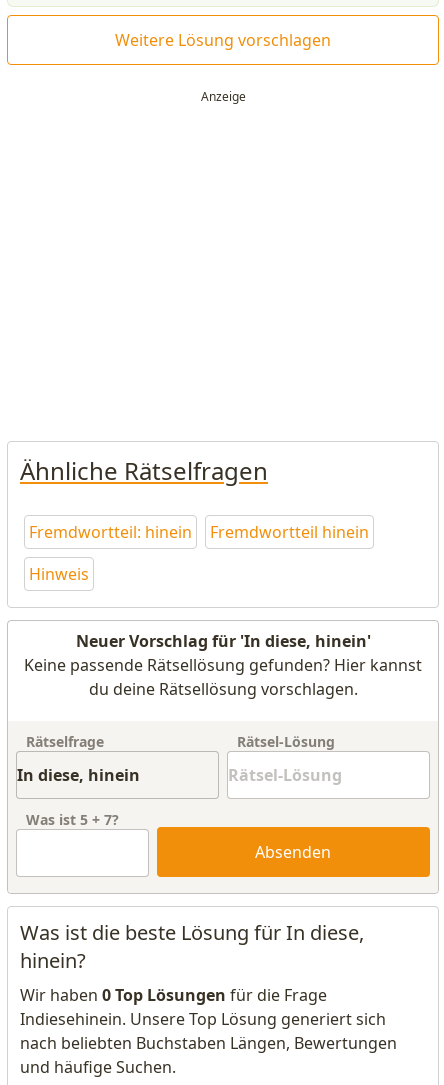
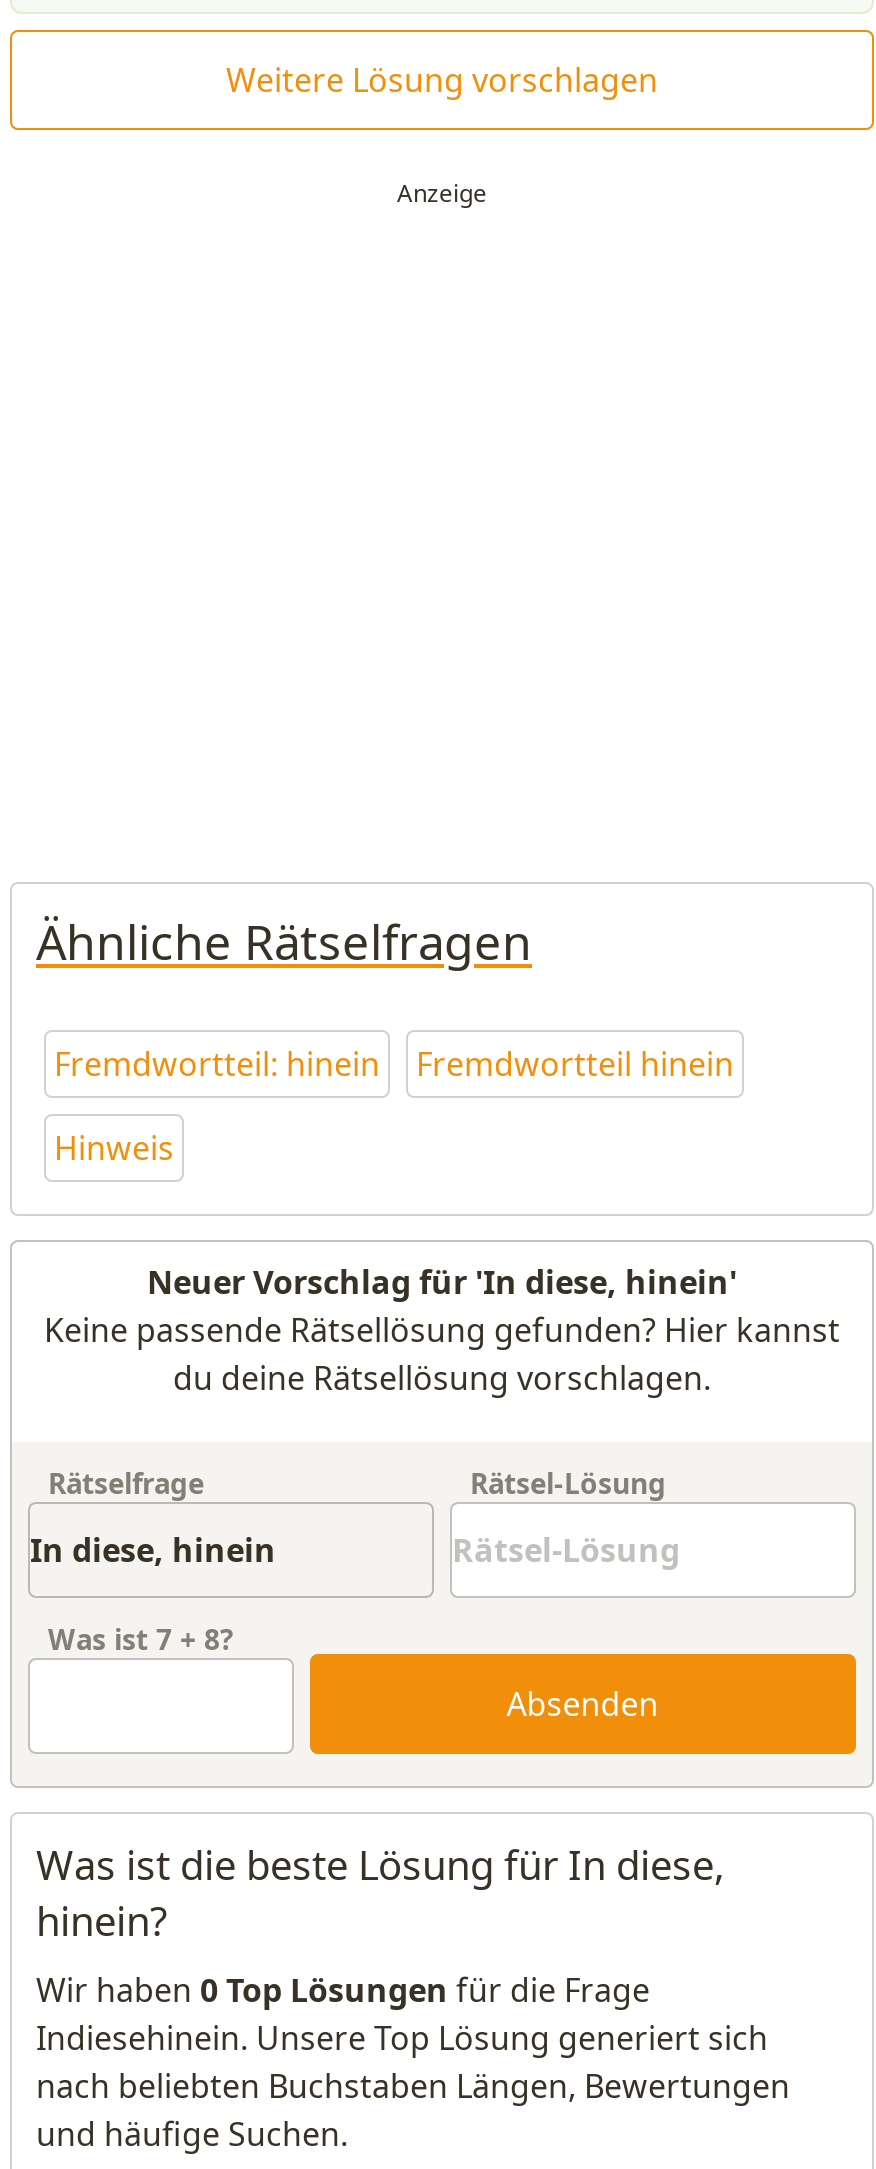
- Was ist 5 + 7?
+ Was ist 7 + 8?
